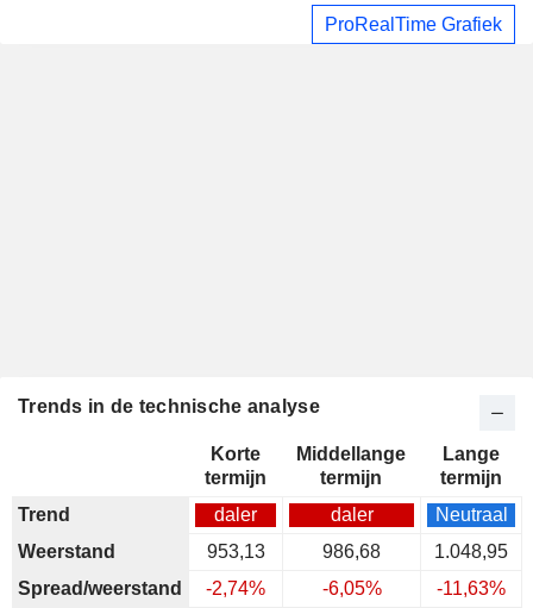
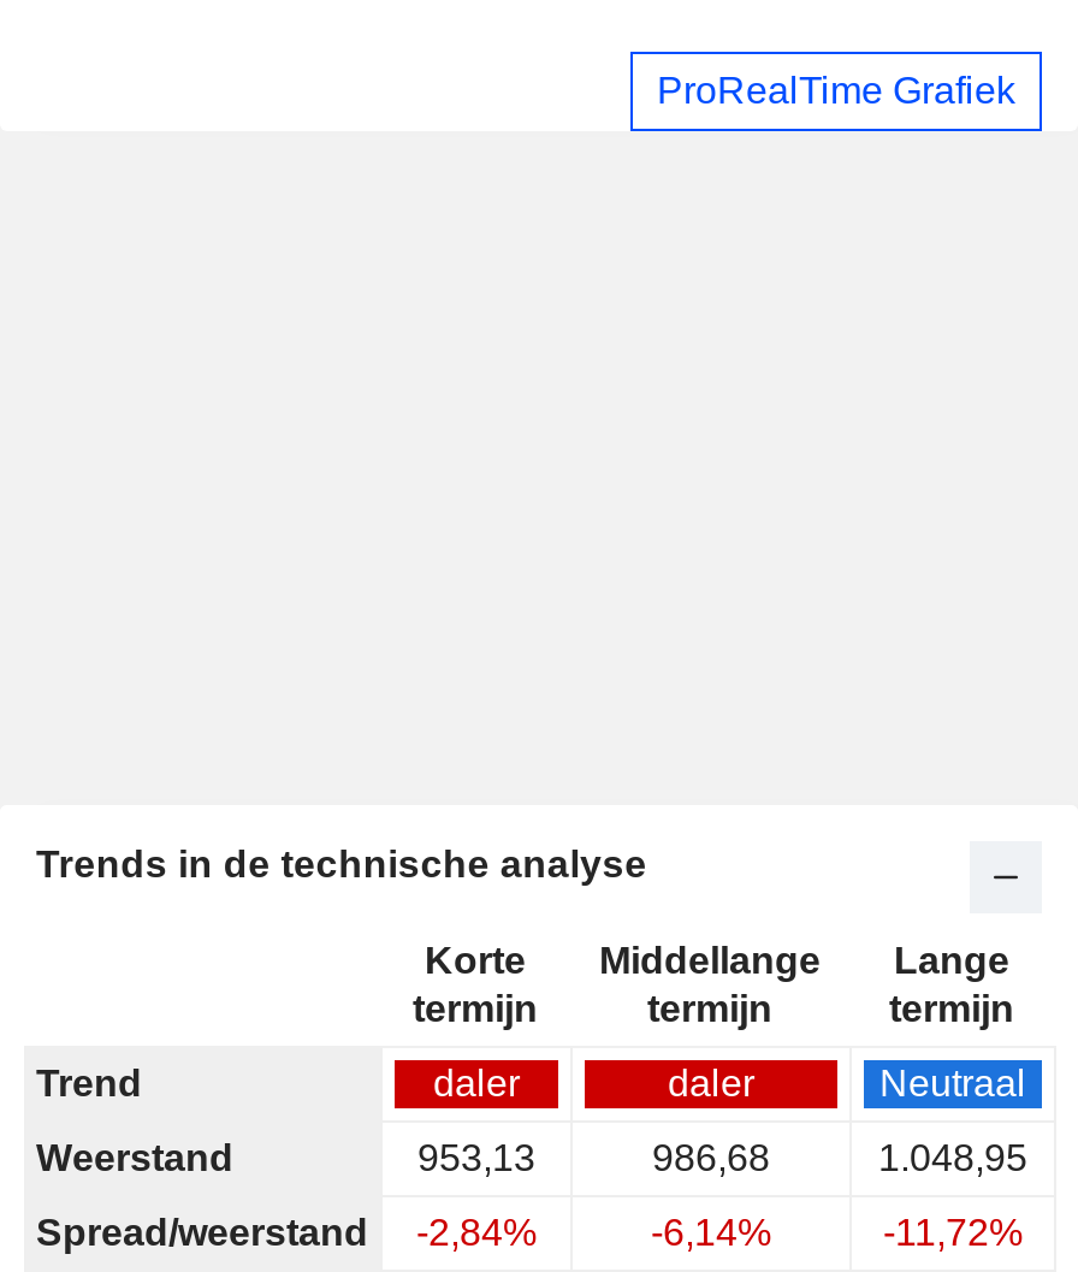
- Spread/weerstand -2,74%
+ Spread/weerstand -2,84%

- -6,05%
+ -6,14%

- -11,63%
+ -11,72%
